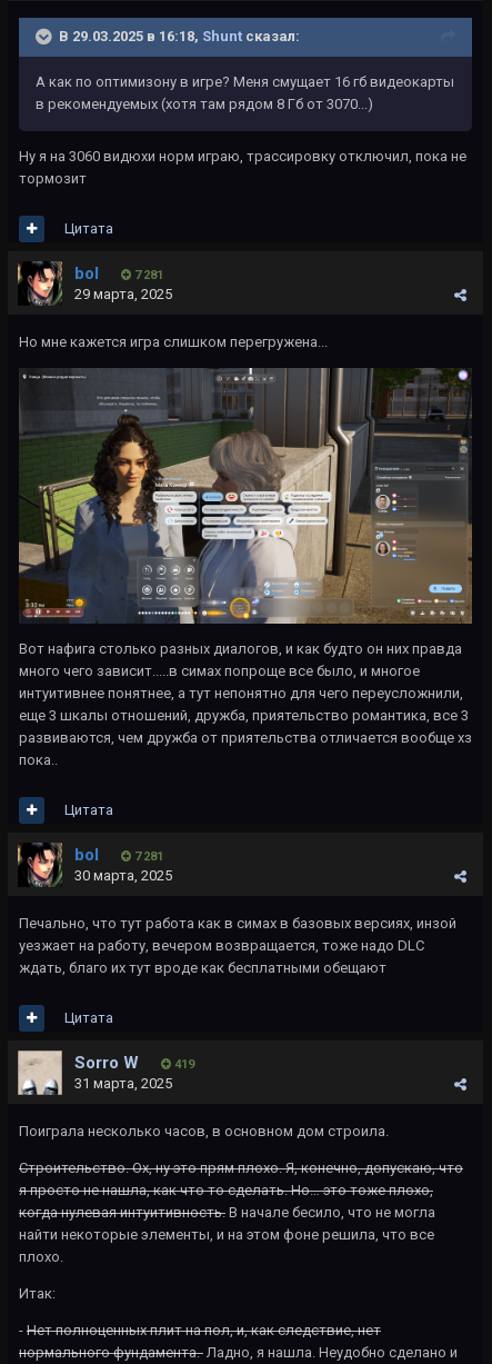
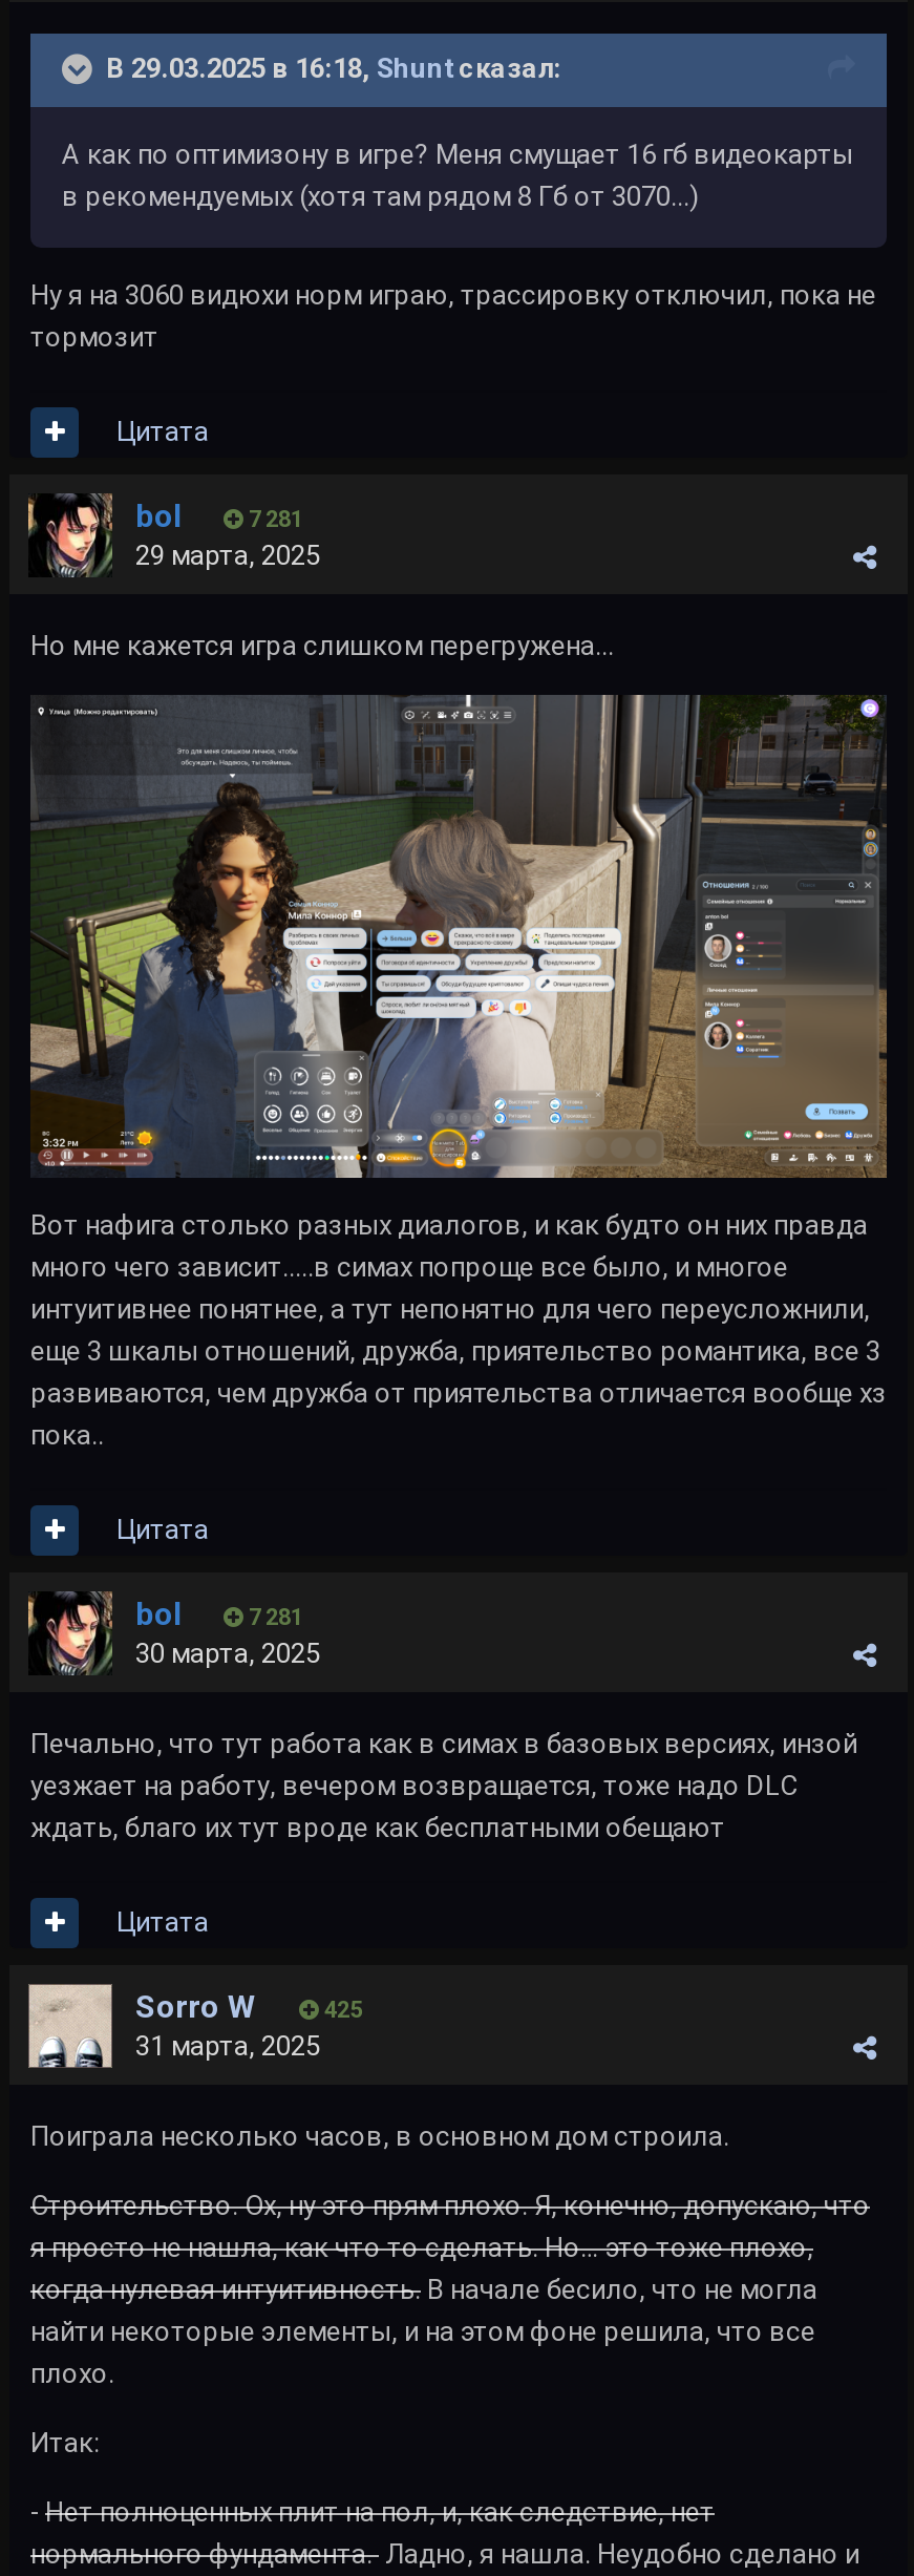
- 419
+ 425
